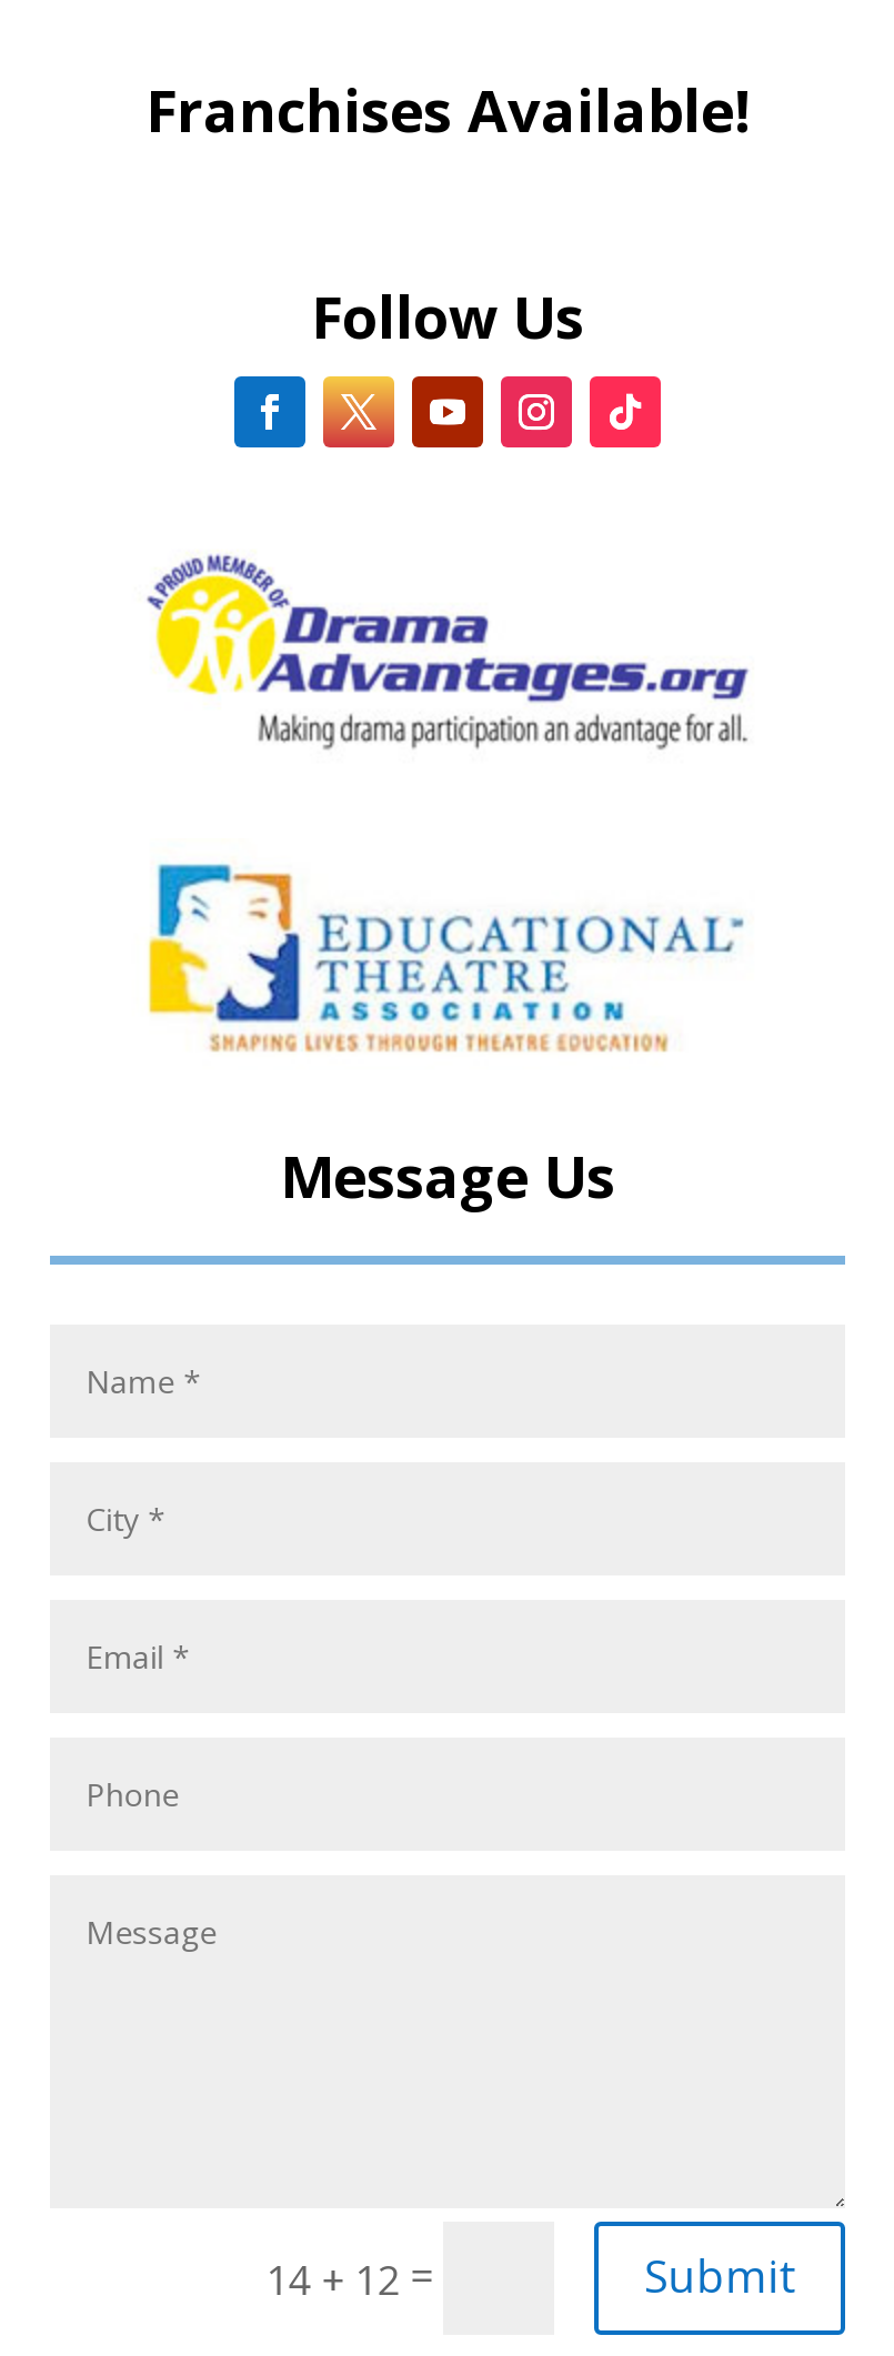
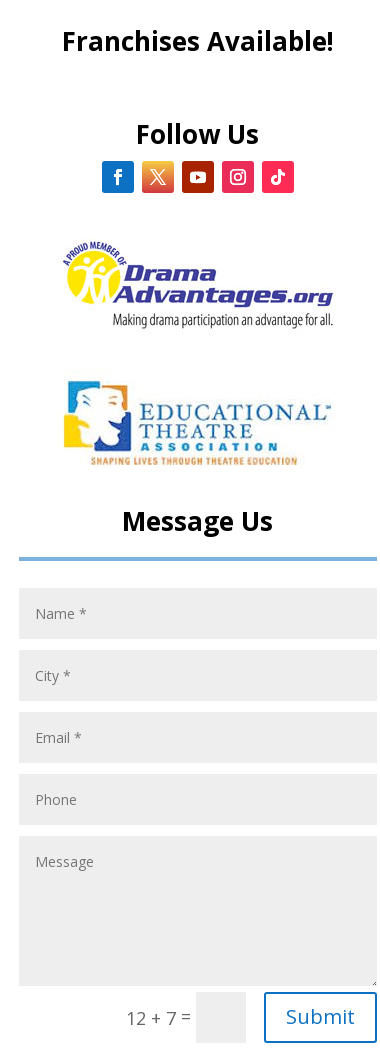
- 14 + 12 =
+ 12 + 7 =
